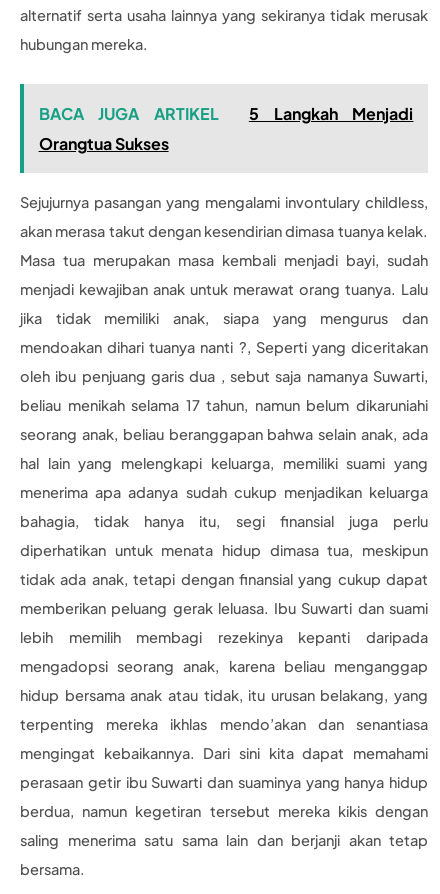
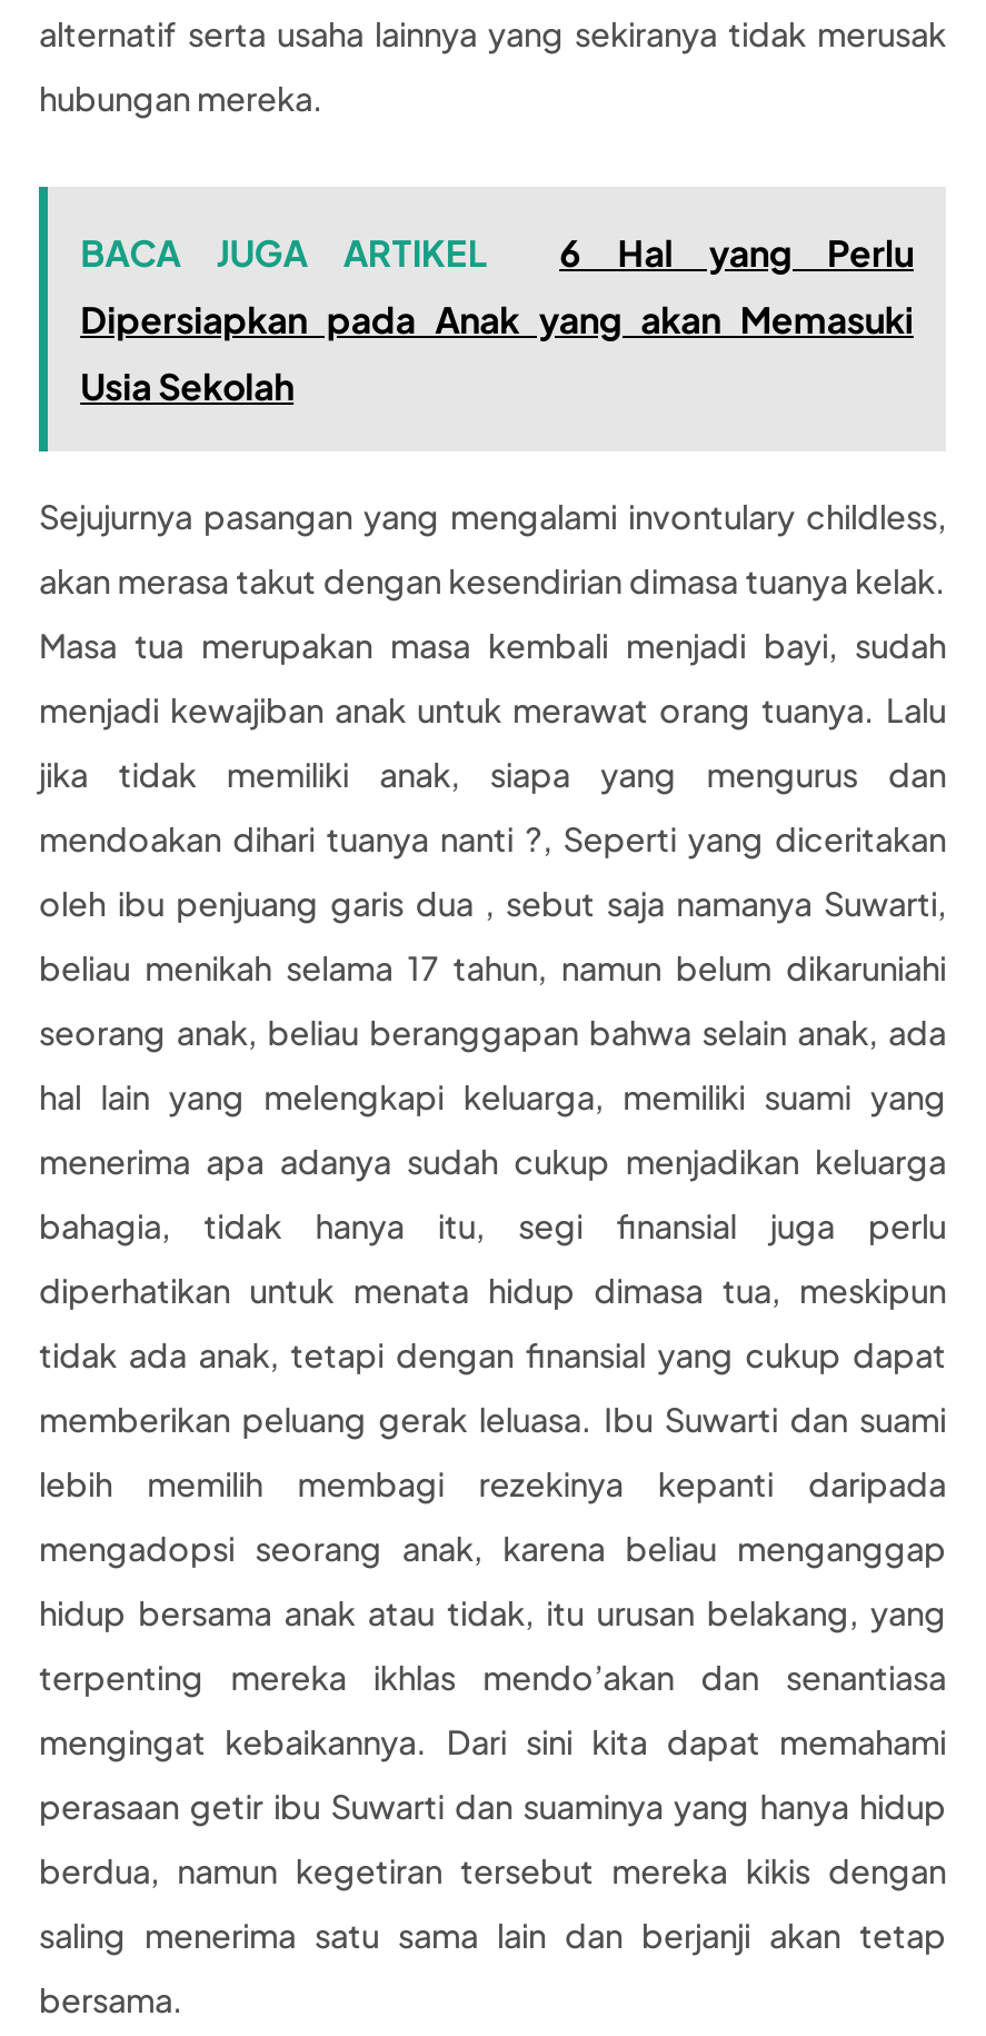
- 5 Langkah Menjadi
- Orangtua Sukses
+ 6 Hal yang Perlu
+ Dipersiapkan pada Anak yang akan Memasuki
+ Usia Sekolah
